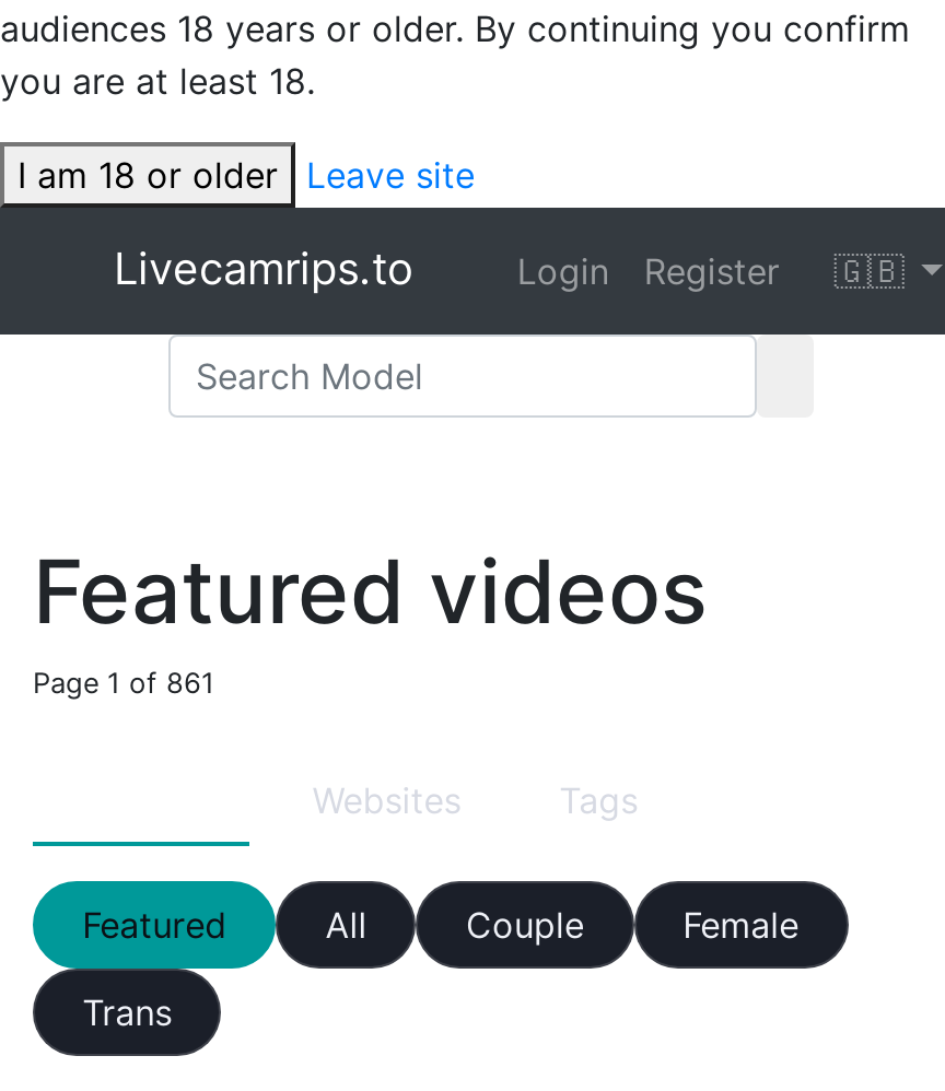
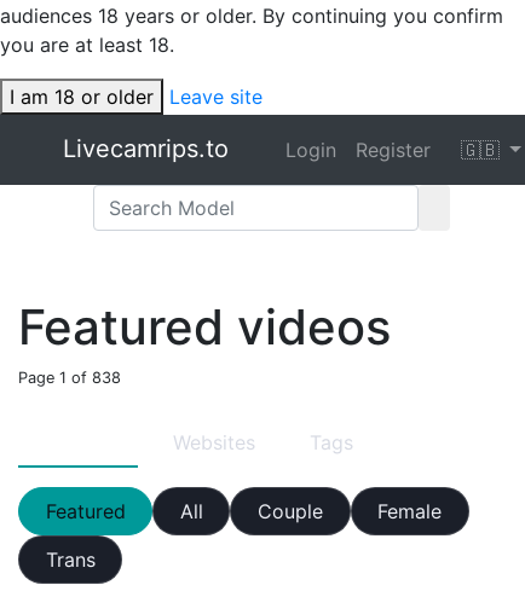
- Page 1 of 861
+ Page 1 of 838
